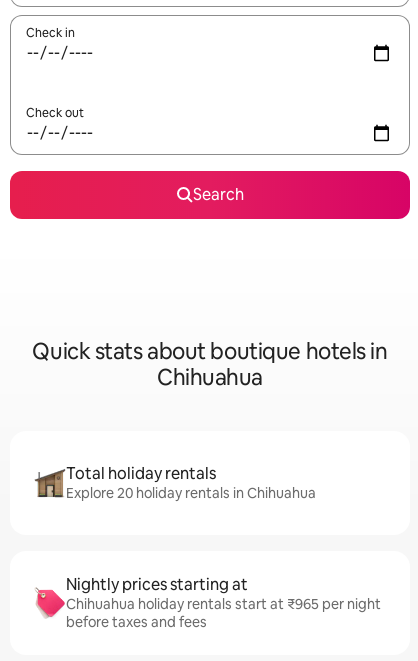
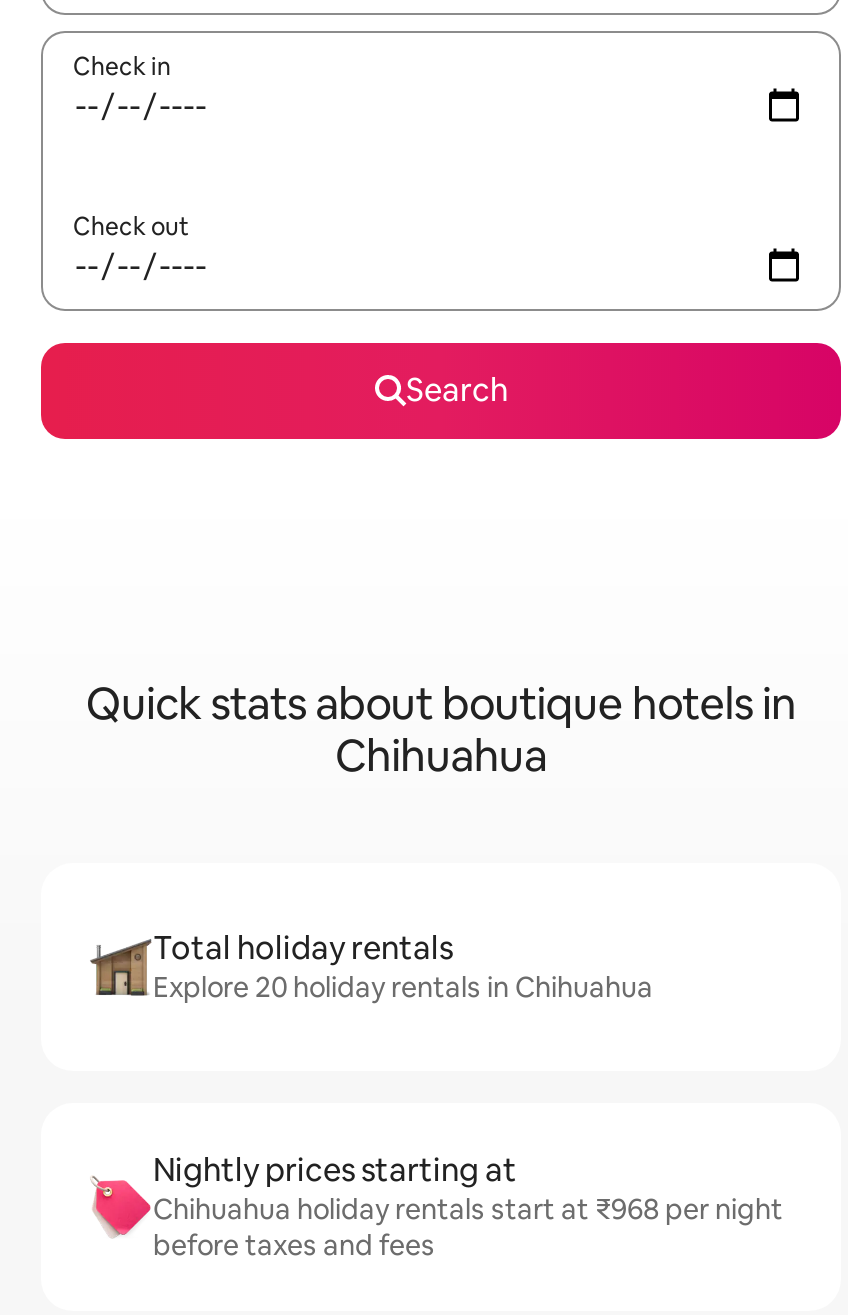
- Chihuahua holiday rentals start at ₹965 per night
+ Chihuahua holiday rentals start at ₹968 per night
